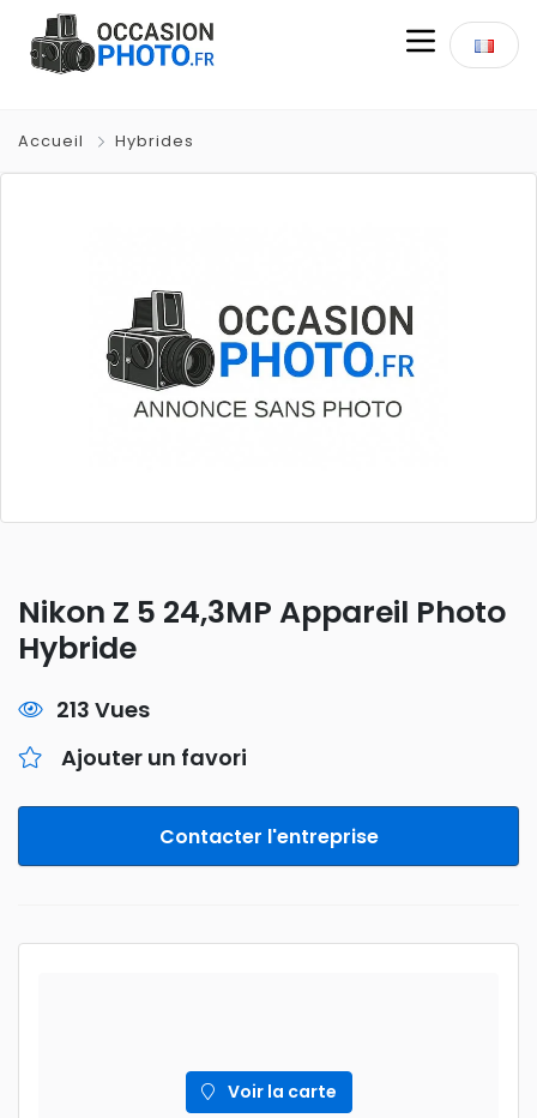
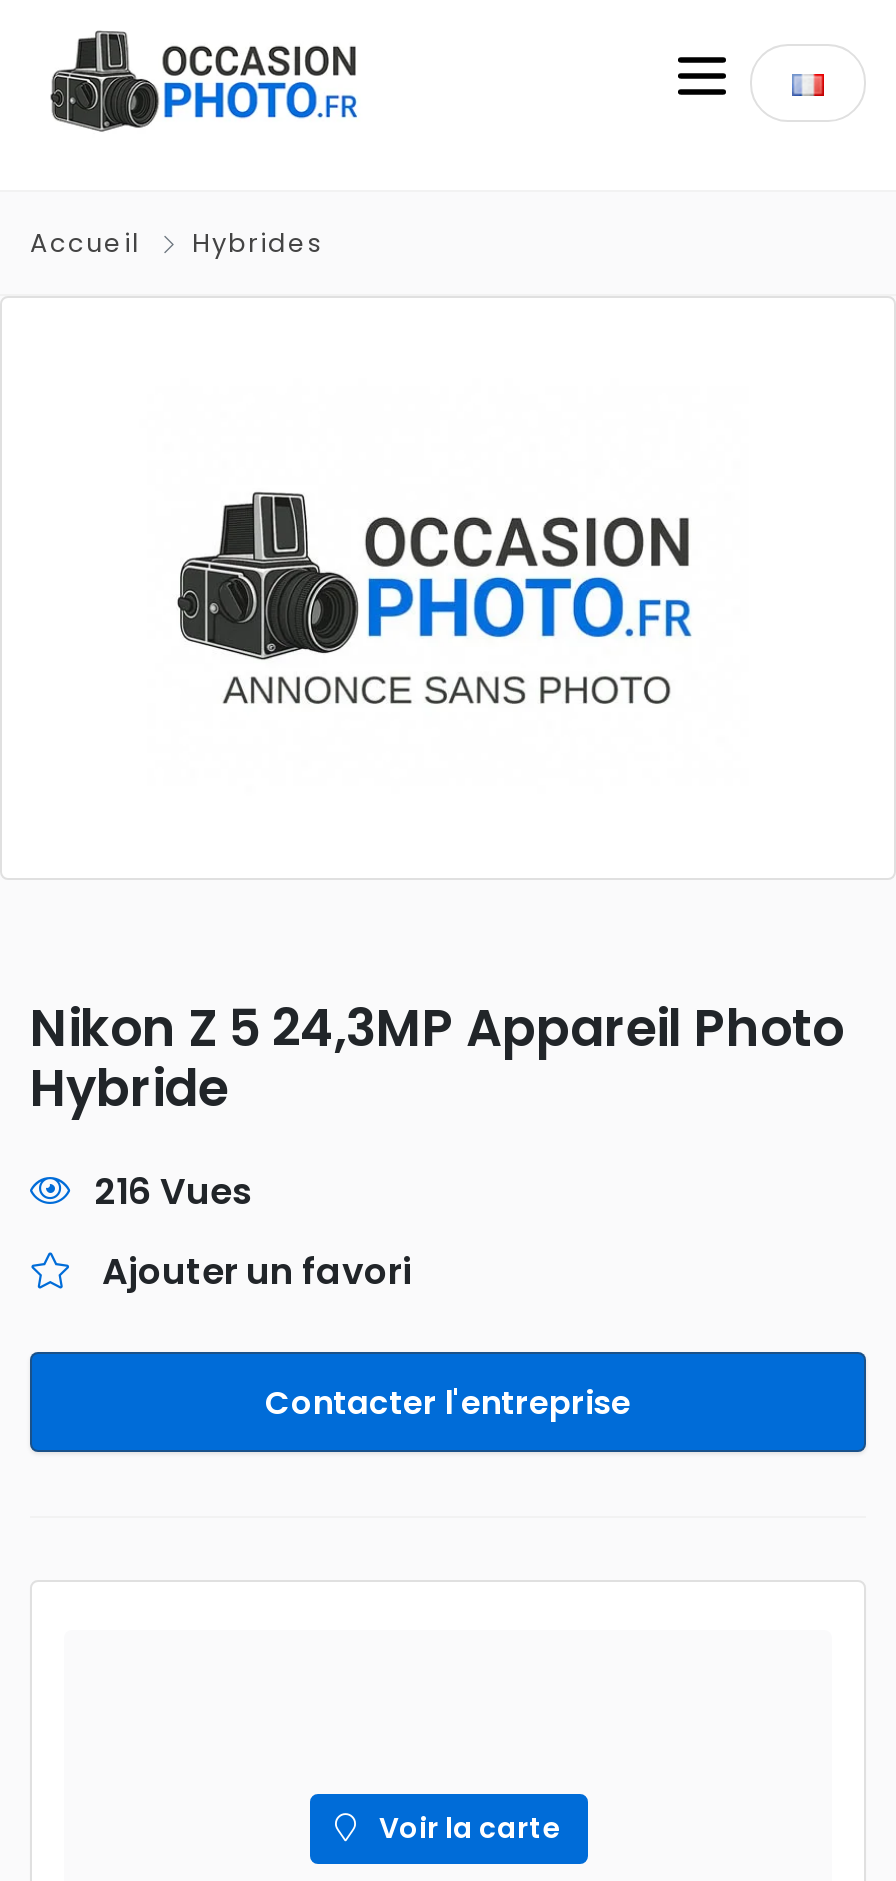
- 213 Vues
+ 216 Vues
